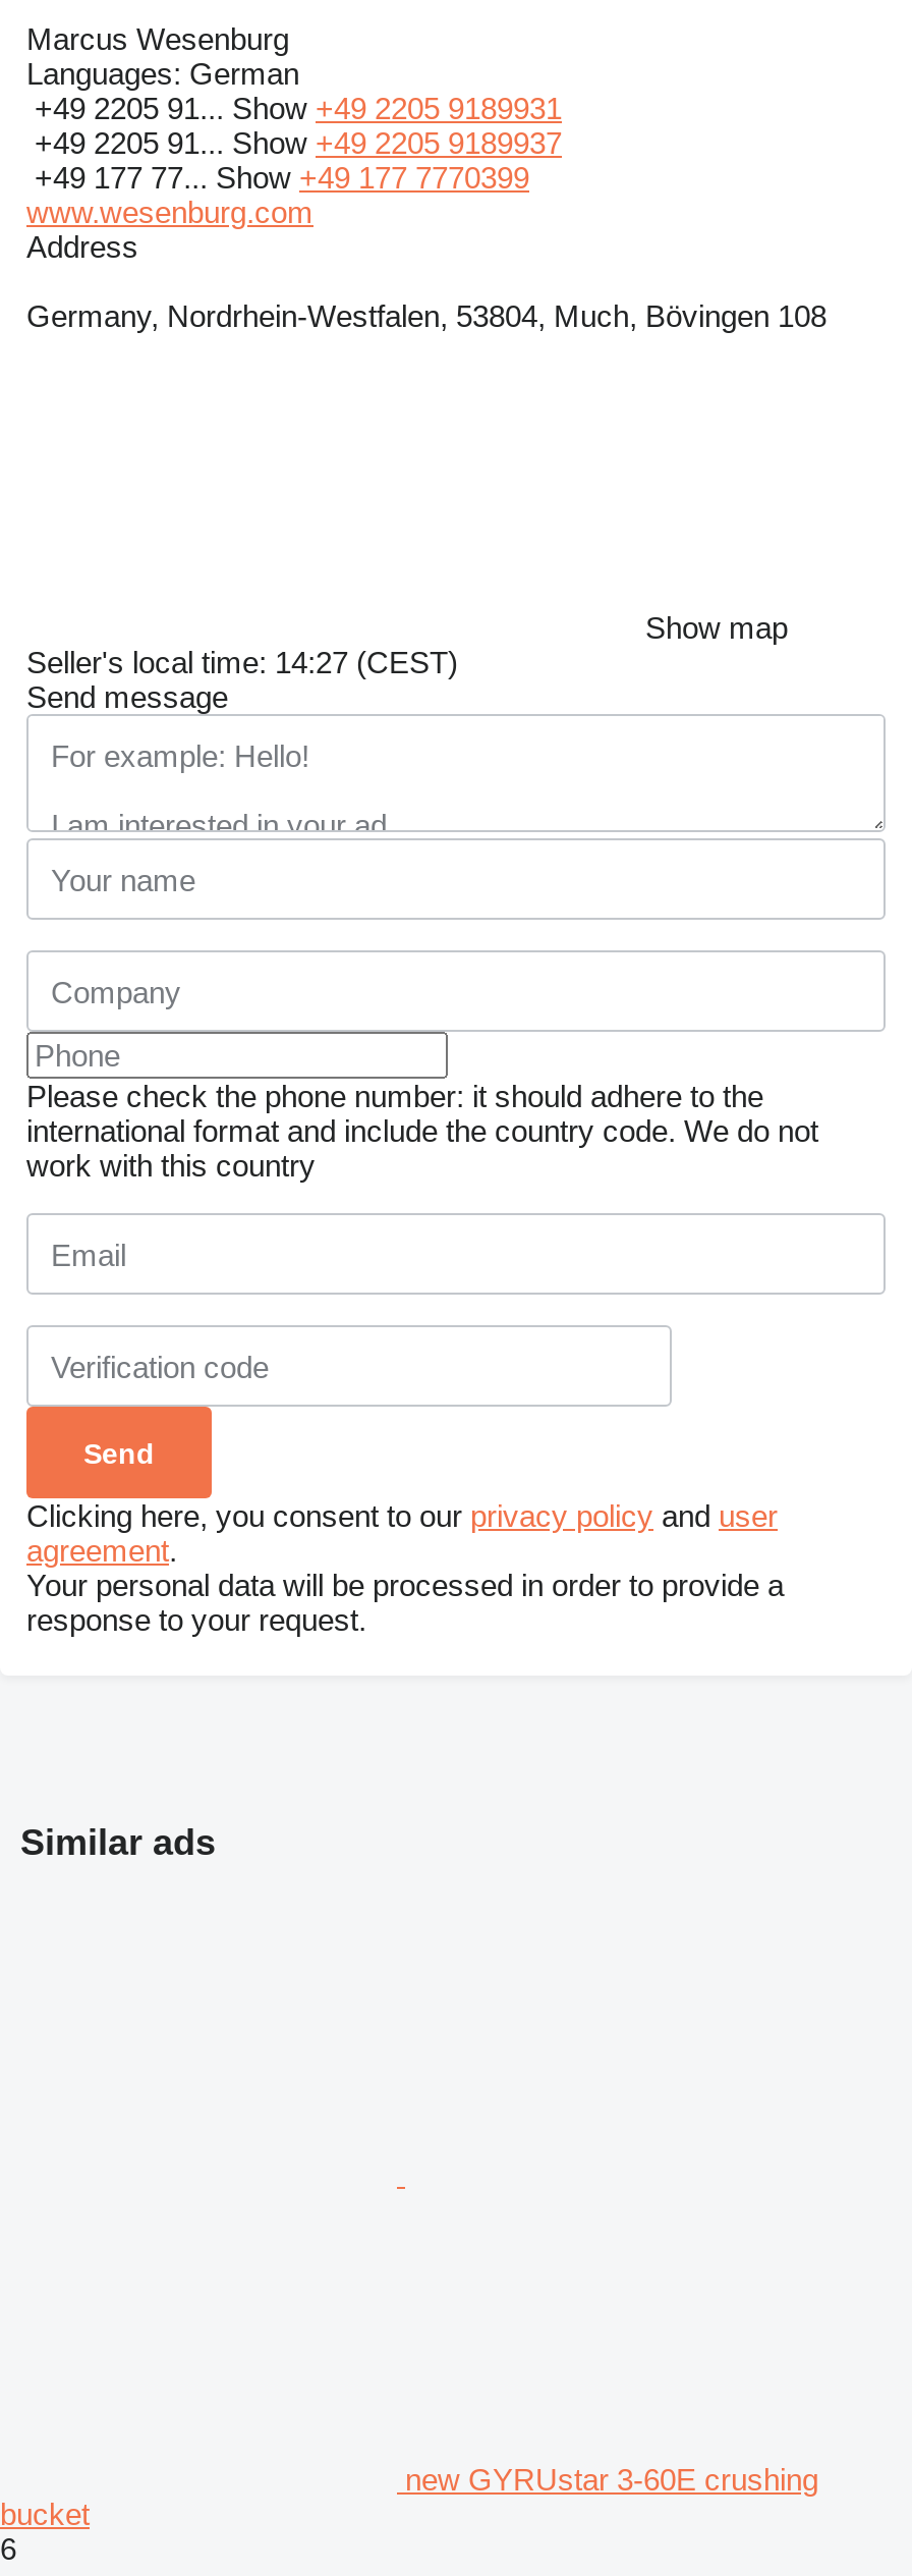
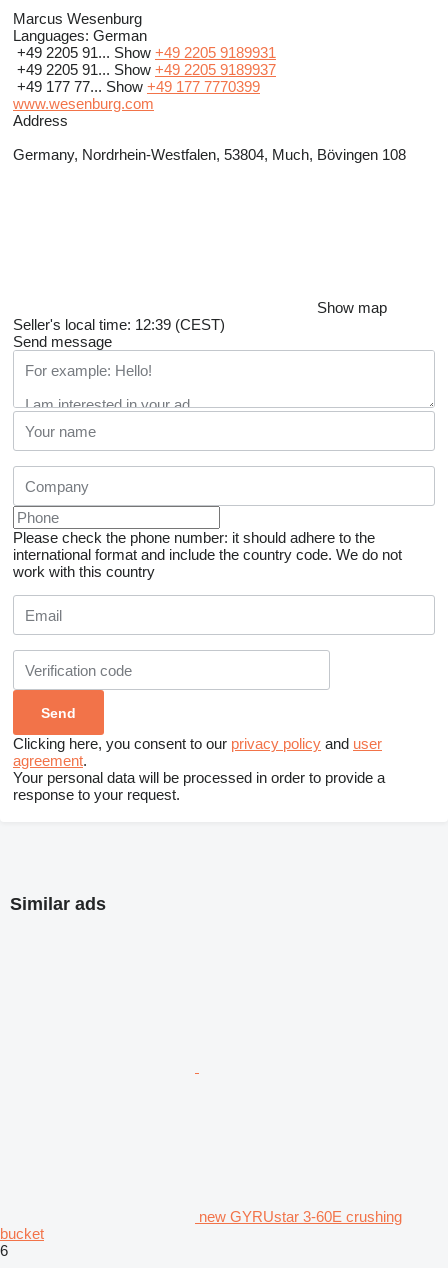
- Seller's local time: 14:27 (CEST)
+ Seller's local time: 12:39 (CEST)
